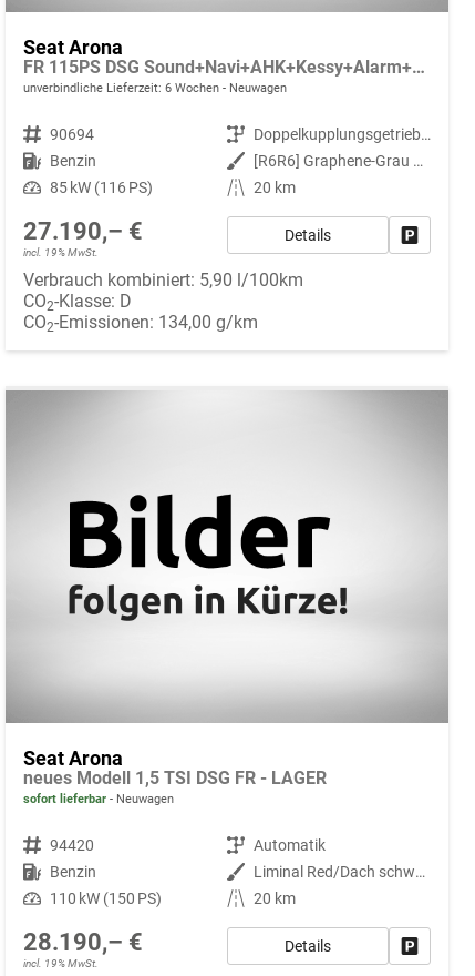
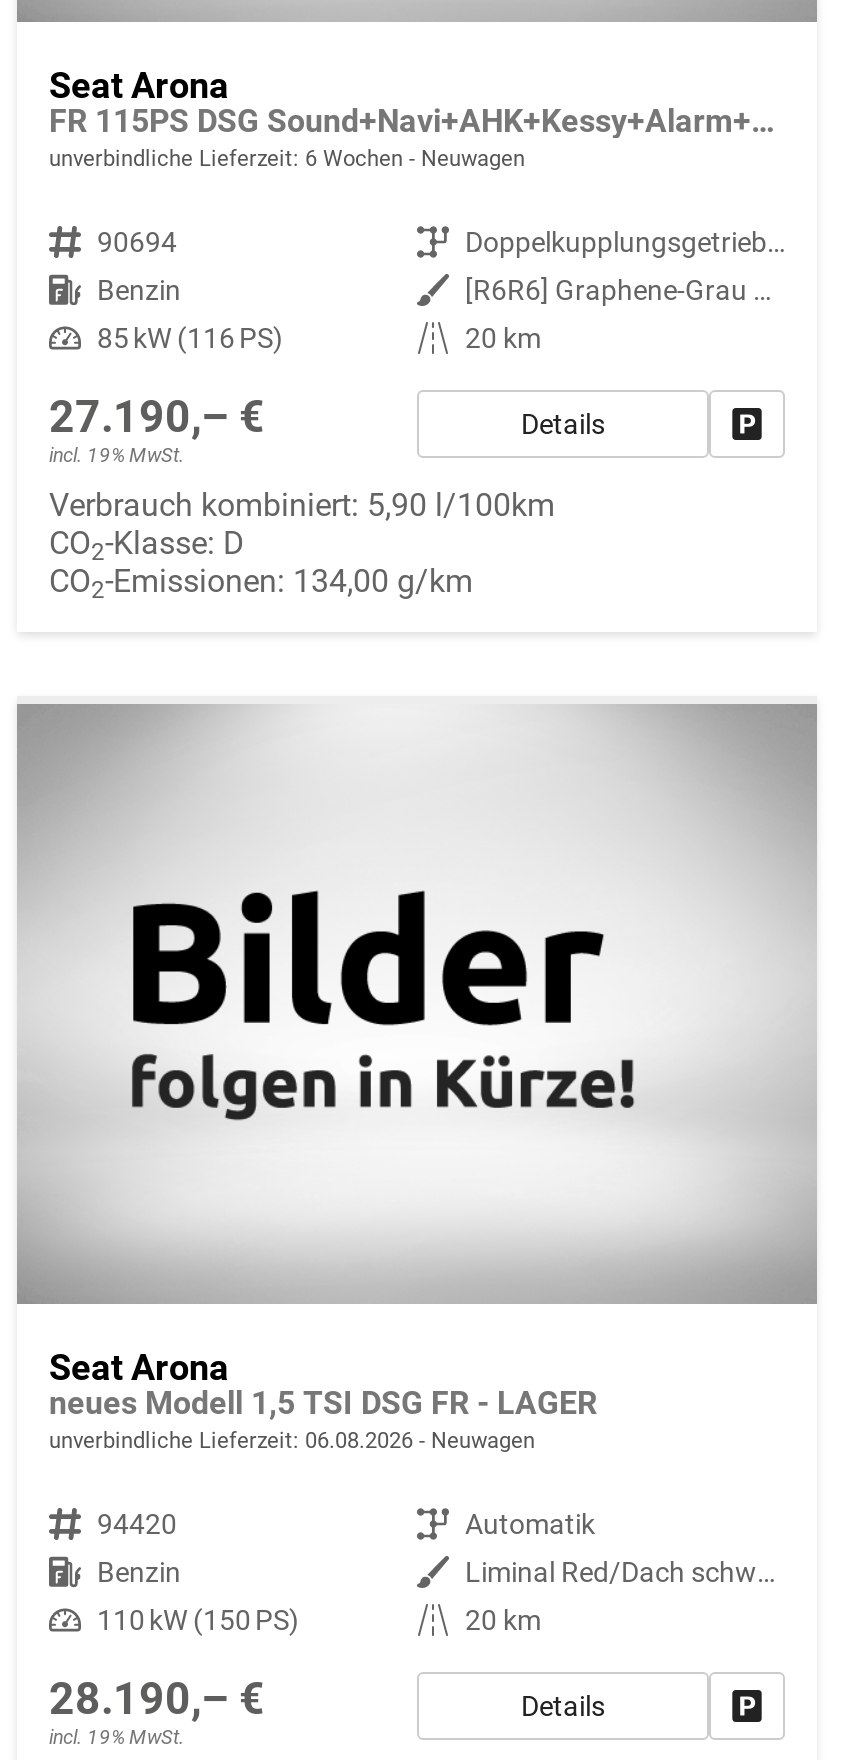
- sofort lieferbar Neuwagen
+ unverbindliche Lieferzeit: 06.08.2026 Neuwagen
